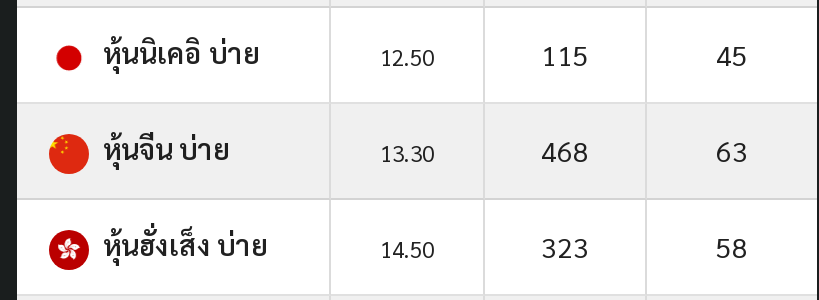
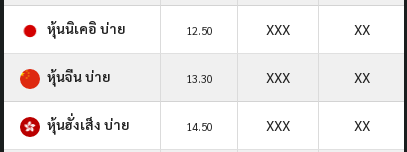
- 115
- 45
+ XXX
+ XX

- 468
- 63
+ XXX
+ XX

- 323
- 58
+ XXX
+ XX
